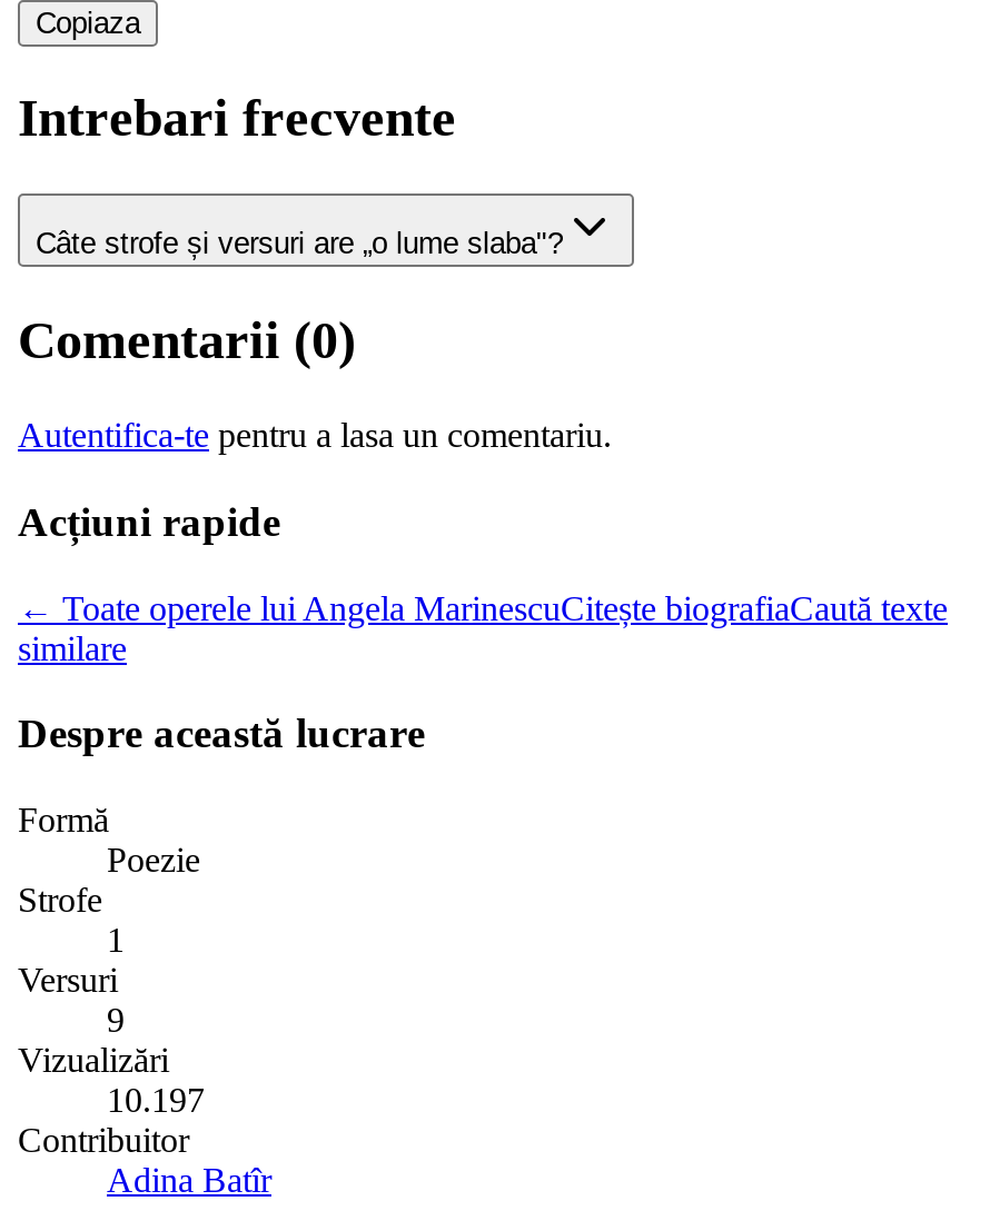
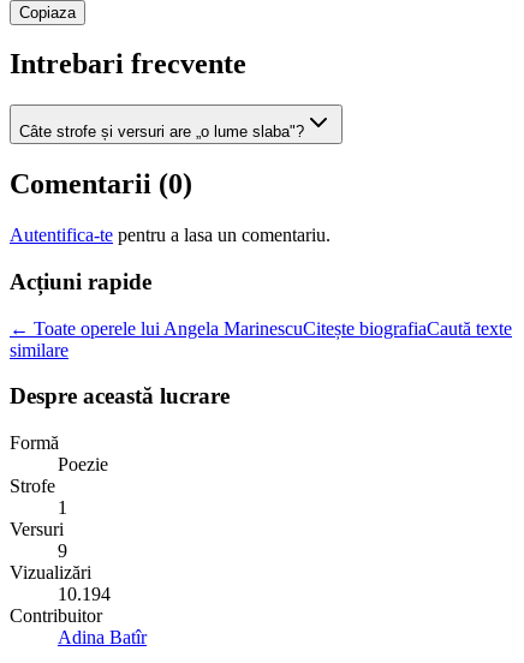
- 10.197
+ 10.194
